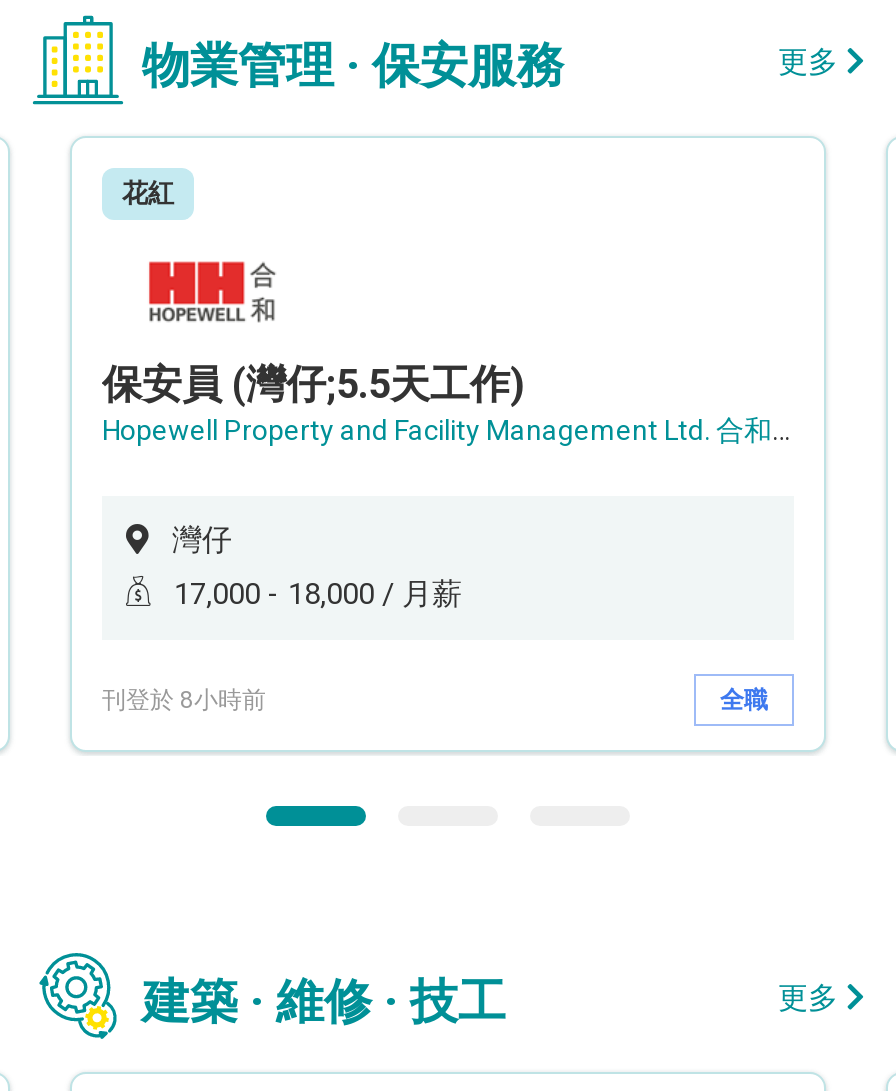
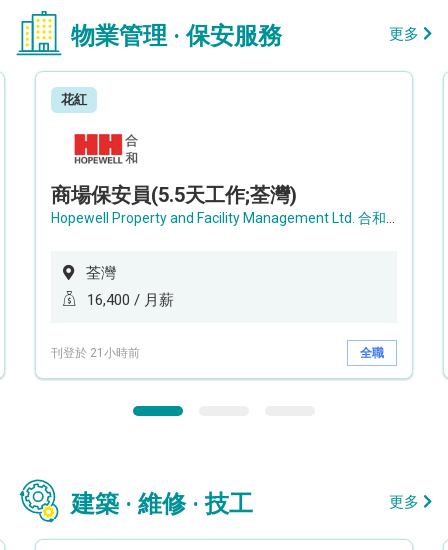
- 保安員 (灣仔;5.5天工作)
+ 商場保安員(5.5天工作;荃灣)

- 灣仔
+ 荃灣

- 17,000 - 18,000 / 月薪
+ 16,400 / 月薪

- 刊登於 8小時前
+ 刊登於 21小時前
